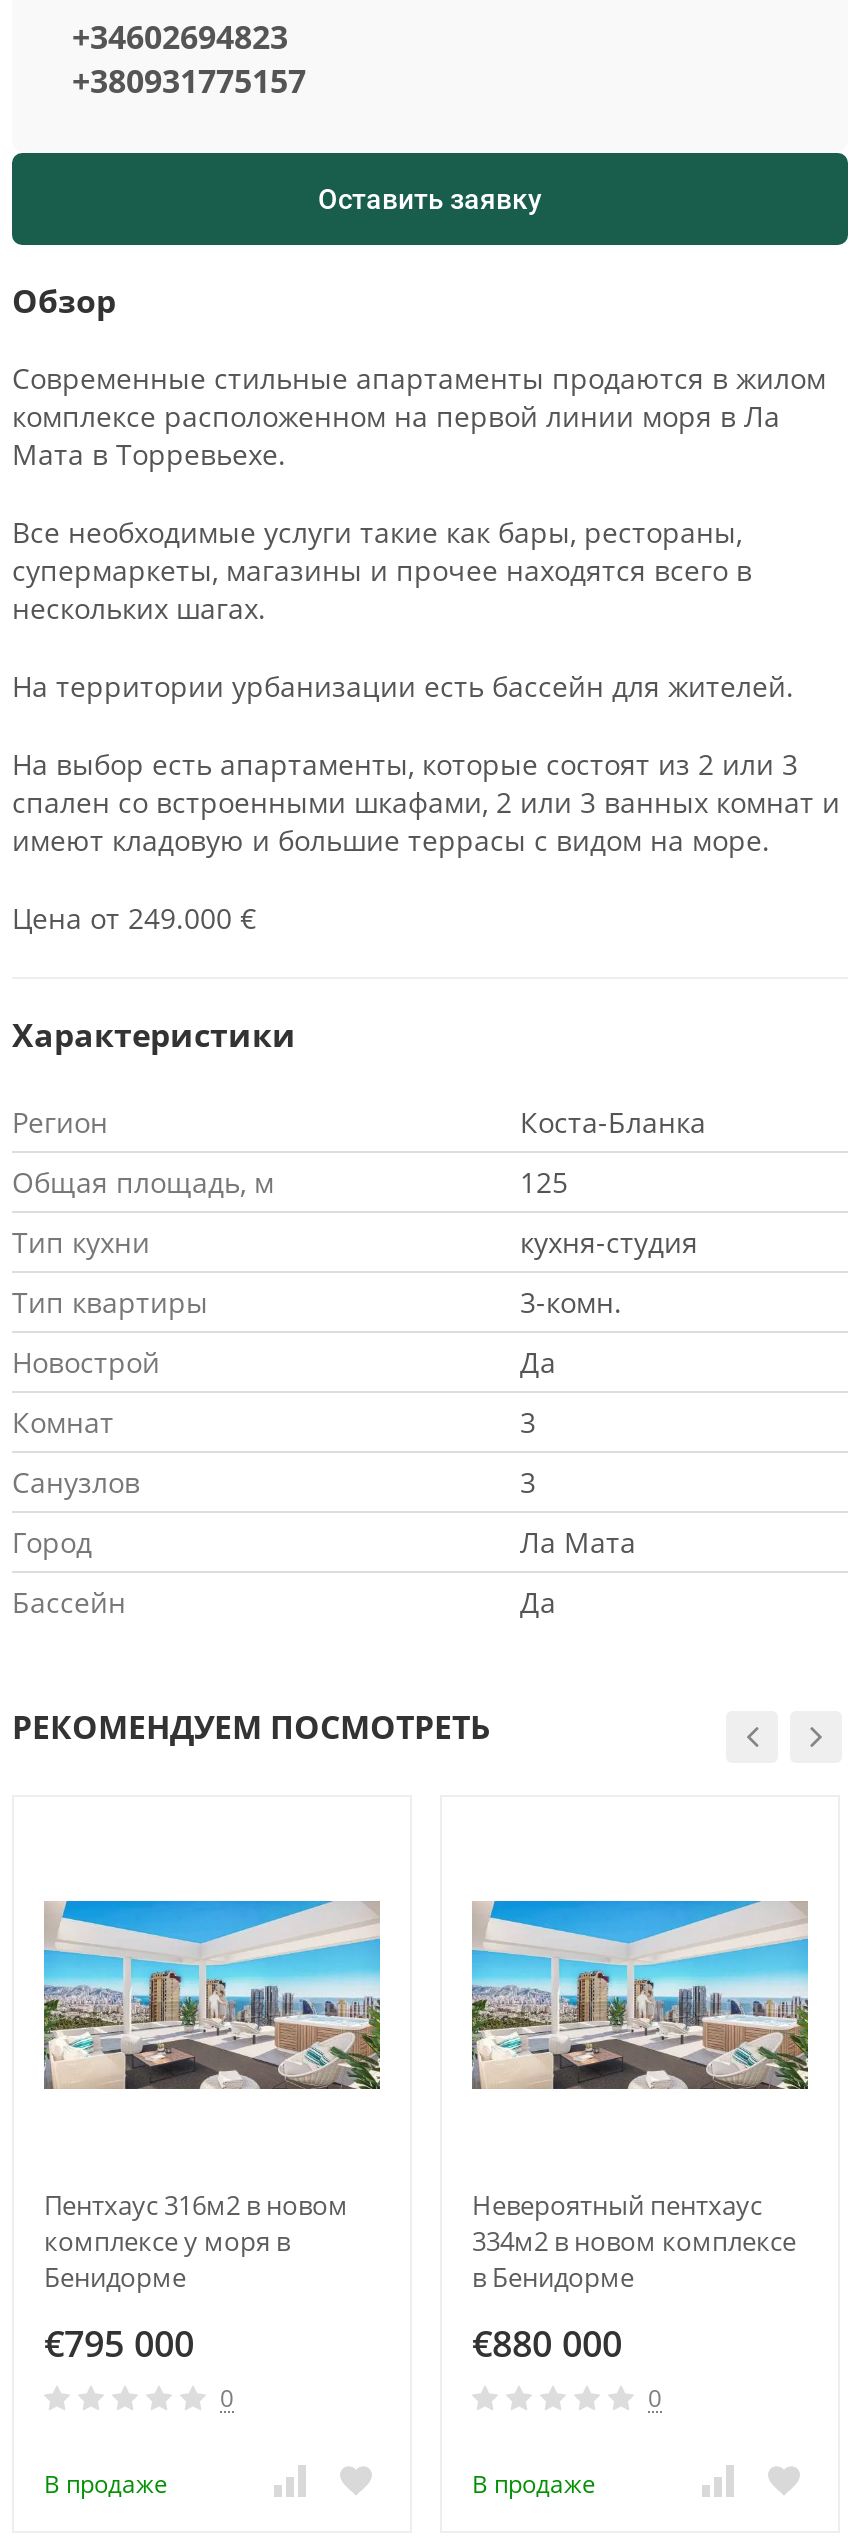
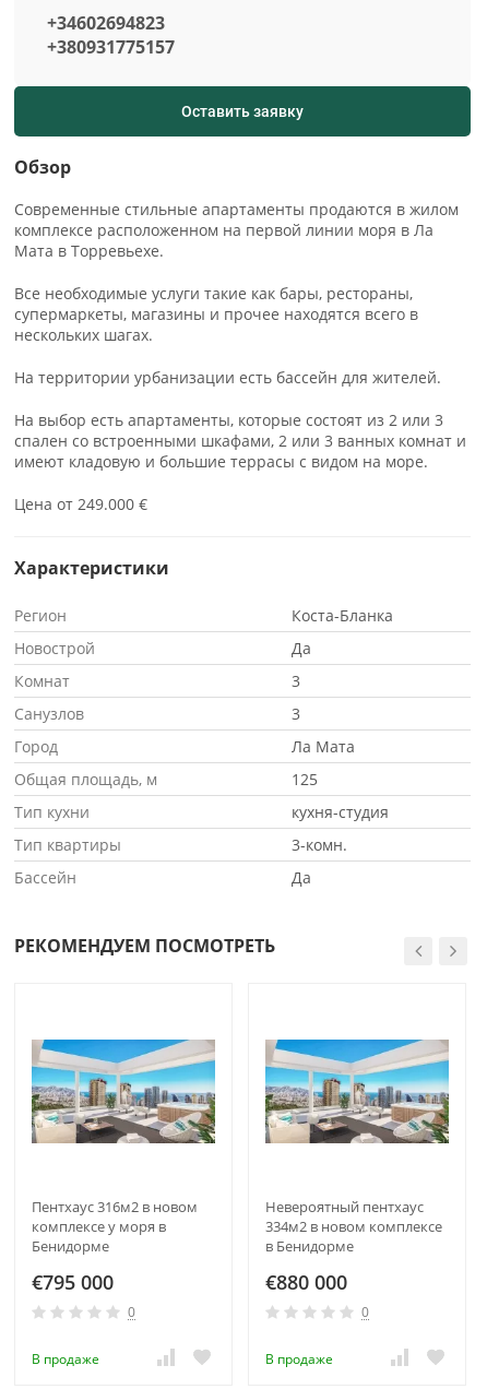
moved down: Общая площадь, м | 125 | Тип кухни | кухня-студия | Тип квартиры | 3-комн.

moved up: Новострой | Да | Комнат | 3 | Санузлов | 3 | Город | Ла Мата
